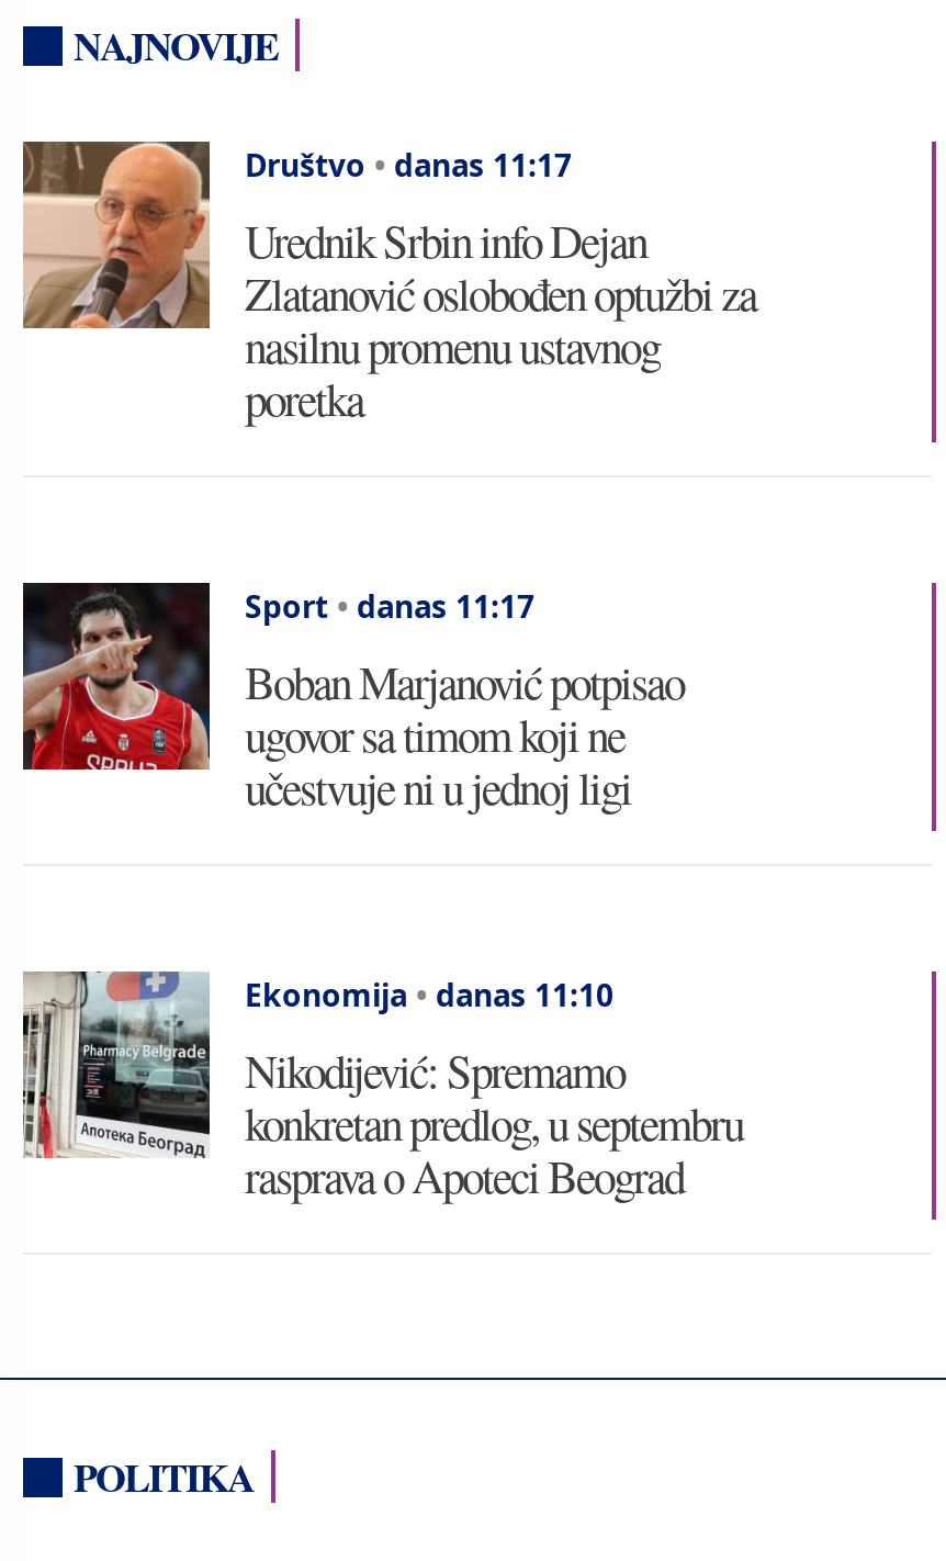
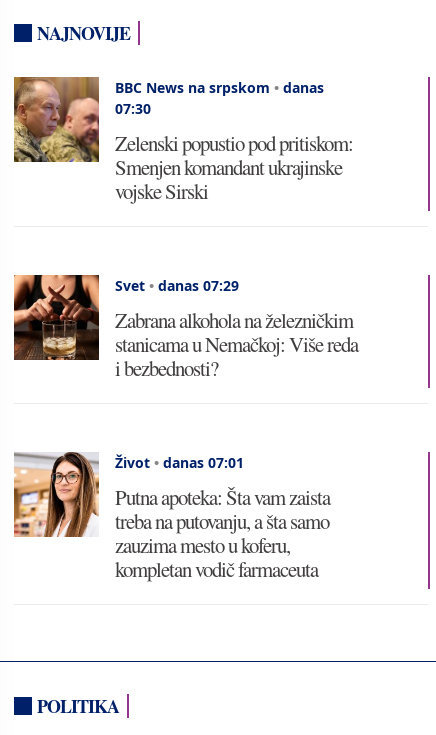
- [image]
- Društvo • danas 11:17
- Urednik Srbin info Dejan
- Zlatanović oslobođen optužbi za
- nasilnu promenu ustavnog
- poretka
+ [image]
+ BBC News na srpskom • danas
+ 07:30
+ Zelenski popustio pod pritiskom:
+ Smenjen komandant ukrajinske
+ vojske Sirski

- [image]
- Sport • danas 11:17
- Boban Marjanović potpisao
- ugovor sa timom koji ne
- učestvuje ni u jednoj ligi
+ [image]
+ Svet • danas 07:29
+ Zabrana alkohola na železničkim
+ stanicama u Nemačkoj: Više reda
+ i bezbednosti?

- [image]
- Ekonomija • danas 11:10
- Nikodijević: Spremamo
- konkretan predlog, u septembru
- rasprava o Apoteci Beograd
+ [image]
+ Život • danas 07:01
+ Putna apoteka: Šta vam zaista
+ treba na putovanju, a šta samo
+ zauzima mesto u koferu,
+ kompletan vodič farmaceuta
